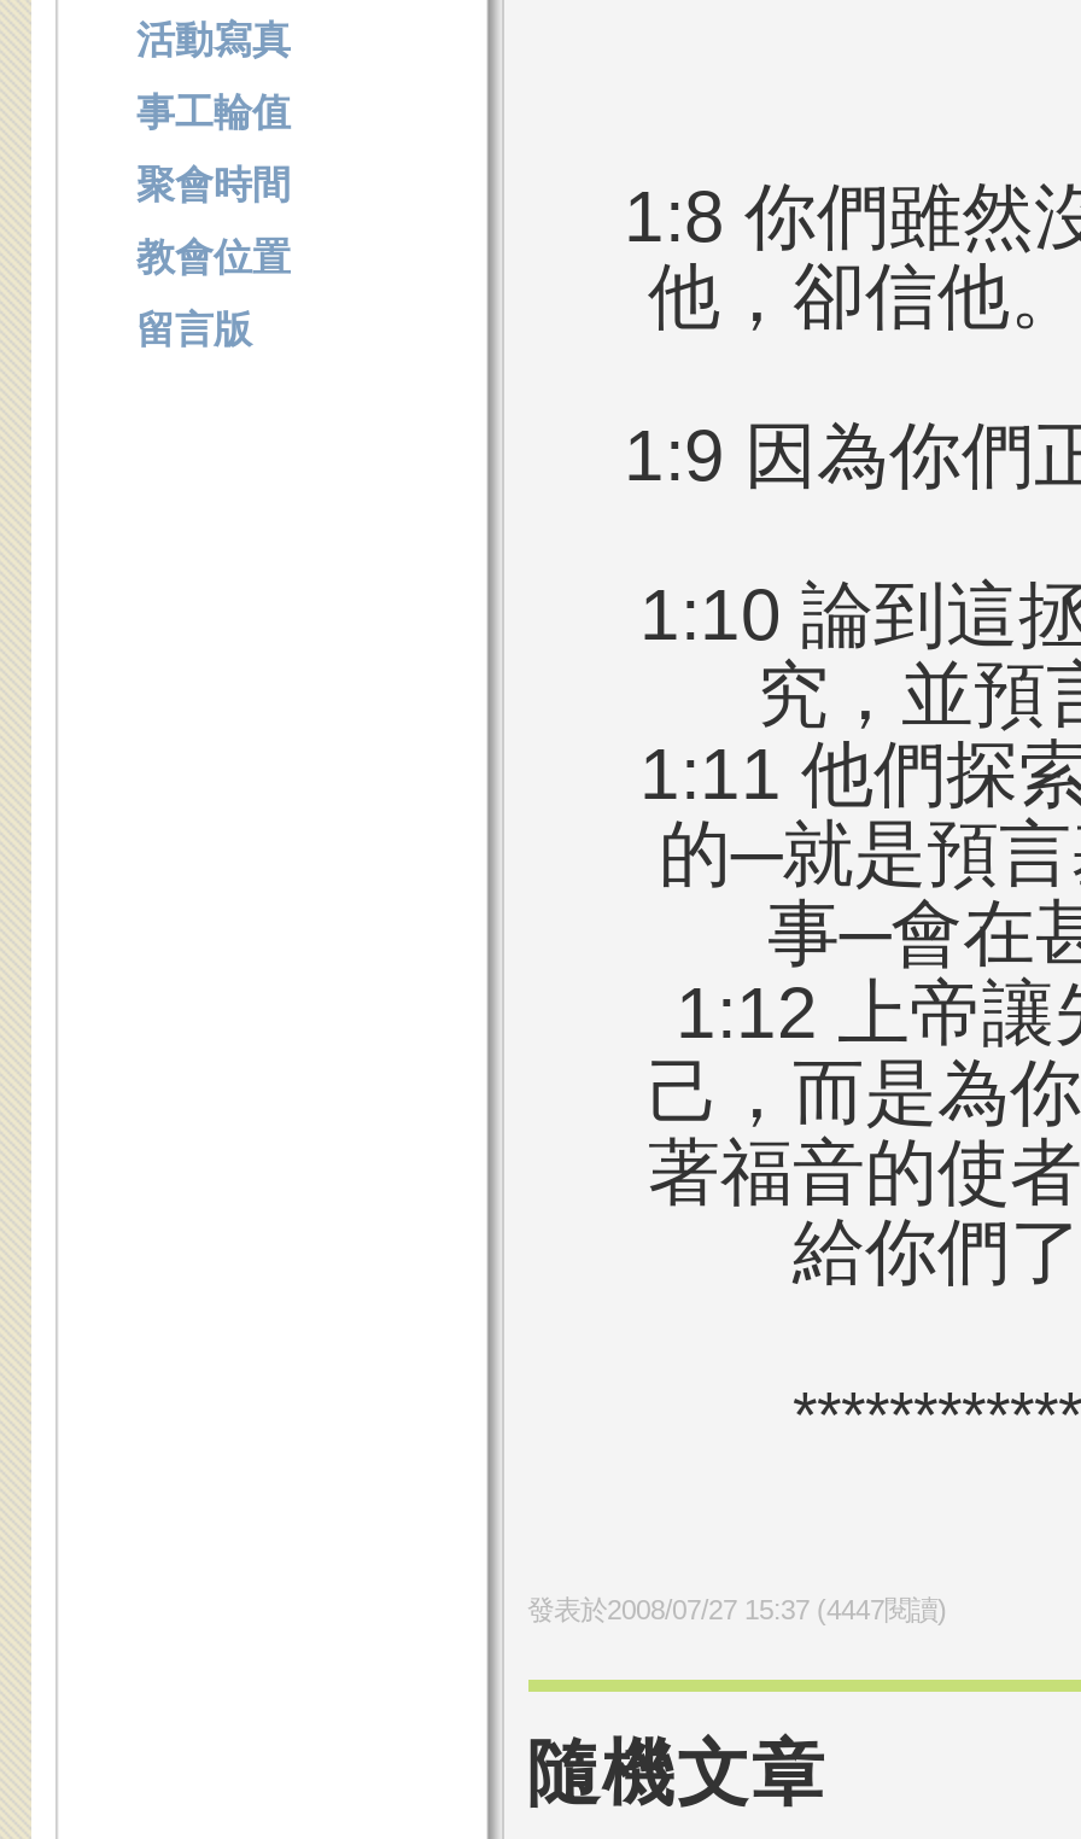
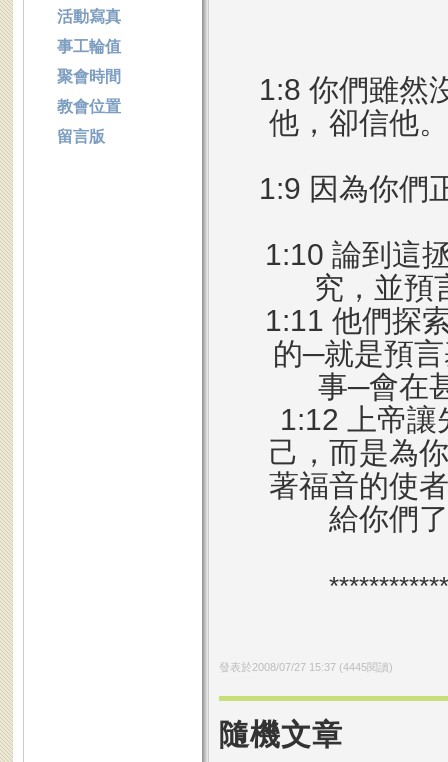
- 發表於2008/07/27 15:37 (4447閱讀)
+ 發表於2008/07/27 15:37 (4445閱讀)
